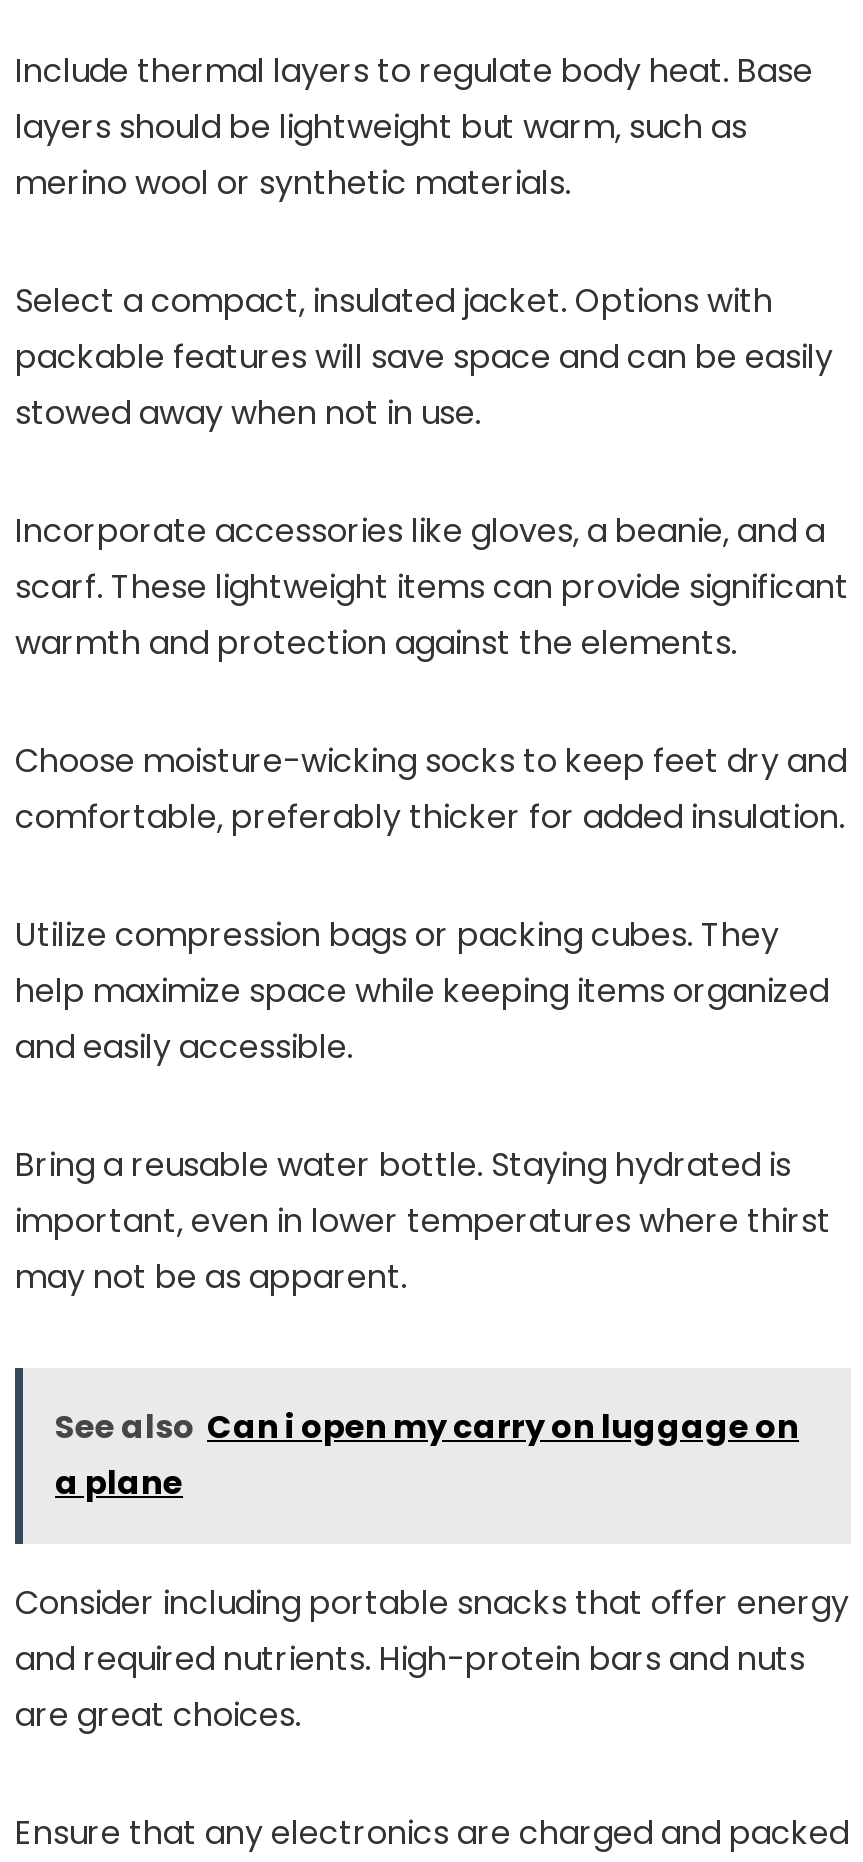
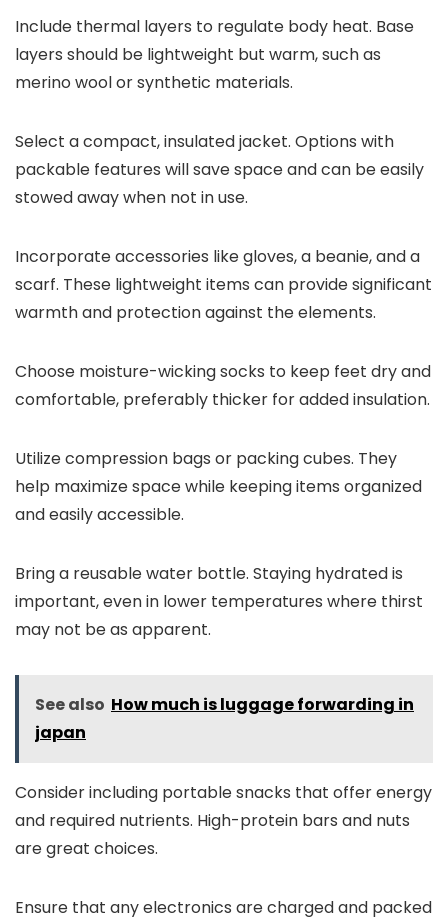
- See also Can i open my carry on luggage on
- a plane
+ See also How much is luggage forwarding in
+ japan
